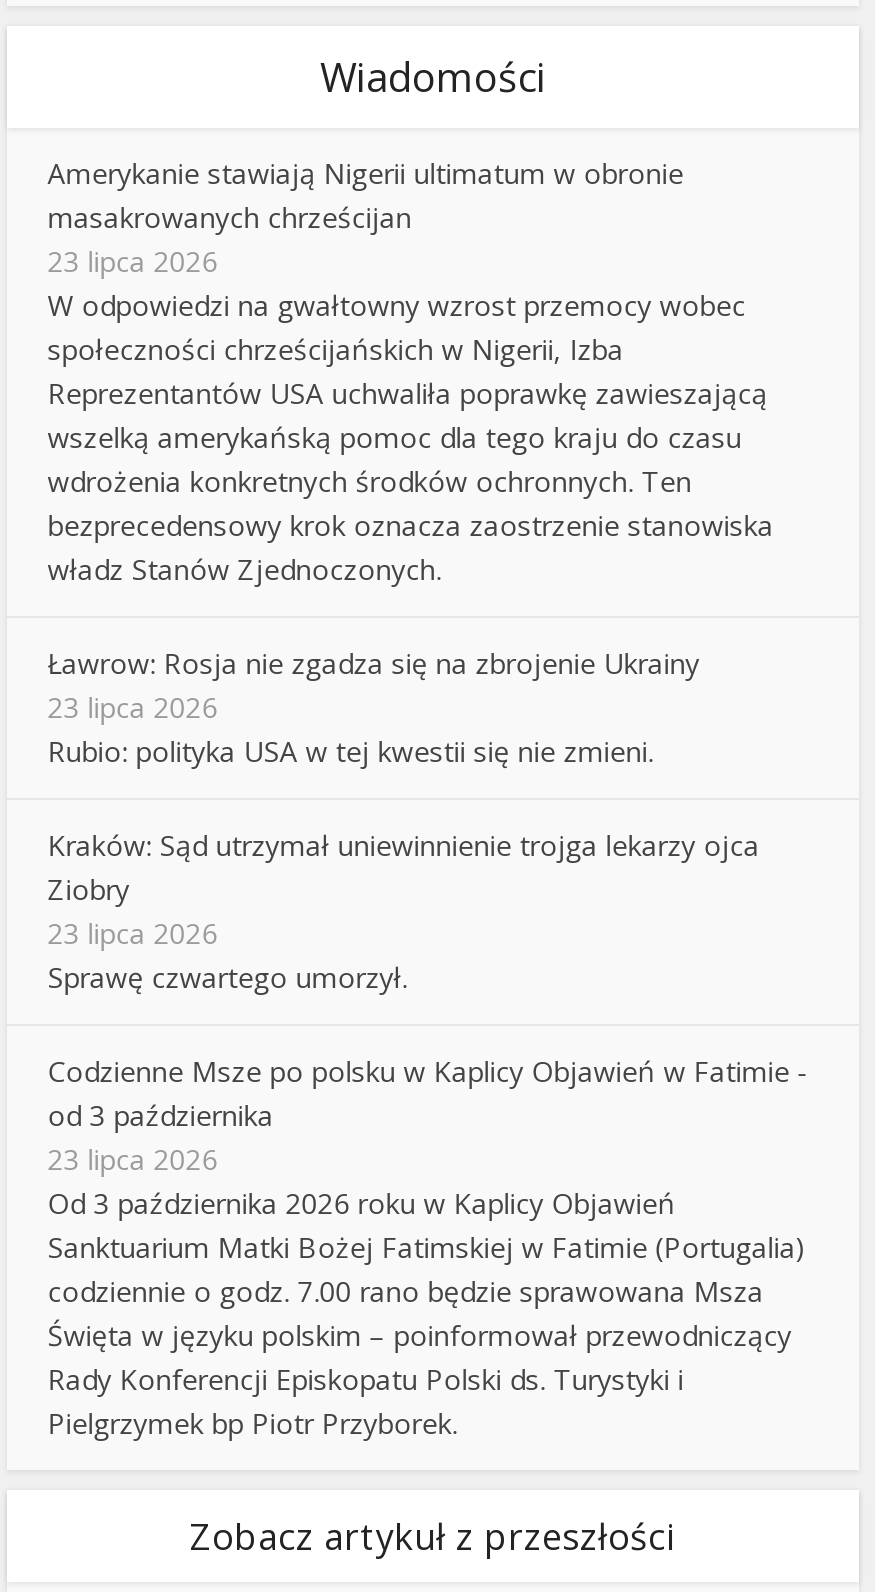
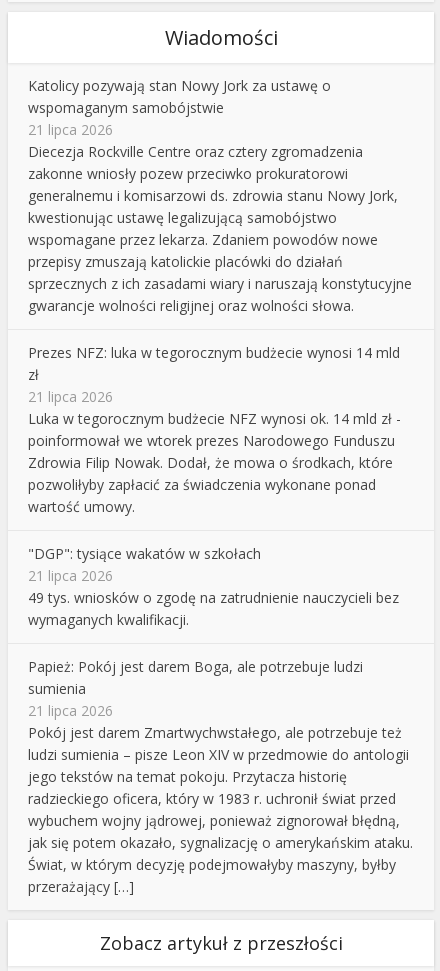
- Amerykanie stawiają Nigerii ultimatum w obronie
- masakrowanych chrześcijan
- 23 lipca 2026
- W odpowiedzi na gwałtowny wzrost przemocy wobec
- społeczności chrześcijańskich w Nigerii, Izba
- Reprezentantów USA uchwaliła poprawkę zawieszającą
- wszelką amerykańską pomoc dla tego kraju do czasu
- wdrożenia konkretnych środków ochronnych. Ten
- bezprecedensowy krok oznacza zaostrzenie stanowiska
- władz Stanów Zjednoczonych.
+ Katolicy pozywają stan Nowy Jork za ustawę o
+ wspomaganym samobójstwie
+ 21 lipca 2026
+ Diecezja Rockville Centre oraz cztery zgromadzenia
+ zakonne wniosły pozew przeciwko prokuratorowi
+ generalnemu i komisarzowi ds. zdrowia stanu Nowy Jork,
+ kwestionując ustawę legalizującą samobójstwo
+ wspomagane przez lekarza. Zdaniem powodów nowe
+ przepisy zmuszają katolickie placówki do działań
+ sprzecznych z ich zasadami wiary i naruszają konstytucyjne
+ gwarancje wolności religijnej oraz wolności słowa.

- Ławrow: Rosja nie zgadza się na zbrojenie Ukrainy
- 23 lipca 2026
- Rubio: polityka USA w tej kwestii się nie zmieni.
+ Prezes NFZ: luka w tegorocznym budżecie wynosi 14 mld
+ zł
+ 21 lipca 2026
+ Luka w tegorocznym budżecie NFZ wynosi ok. 14 mld zł -
+ poinformował we wtorek prezes Narodowego Funduszu
+ Zdrowia Filip Nowak. Dodał, że mowa o środkach, które
+ pozwoliłyby zapłacić za świadczenia wykonane ponad
+ wartość umowy.

- Kraków: Sąd utrzymał uniewinnienie trojga lekarzy ojca
- Ziobry
- 23 lipca 2026
- Sprawę czwartego umorzył.
+ "DGP": tysiące wakatów w szkołach
+ 21 lipca 2026
+ 49 tys. wniosków o zgodę na zatrudnienie nauczycieli bez
+ wymaganych kwalifikacji.

- Codzienne Msze po polsku w Kaplicy Objawień w Fatimie -
- od 3 października
- 23 lipca 2026
- Od 3 października 2026 roku w Kaplicy Objawień
- Sanktuarium Matki Bożej Fatimskiej w Fatimie (Portugalia)
- codziennie o godz. 7.00 rano będzie sprawowana Msza
- Święta w języku polskim – poinformował przewodniczący
- Rady Konferencji Episkopatu Polski ds. Turystyki i
- Pielgrzymek bp Piotr Przyborek.
+ Papież: Pokój jest darem Boga, ale potrzebuje ludzi
+ sumienia
+ 21 lipca 2026
+ Pokój jest darem Zmartwychwstałego, ale potrzebuje też
+ ludzi sumienia – pisze Leon XIV w przedmowie do antologii
+ jego tekstów na temat pokoju. Przytacza historię
+ radzieckiego oficera, który w 1983 r. uchronił świat przed
+ wybuchem wojny jądrowej, ponieważ zignorował błędną,
+ jak się potem okazało, sygnalizację o amerykańskim ataku.
+ Świat, w którym decyzję podejmowałyby maszyny, byłby
+ przerażający […]
